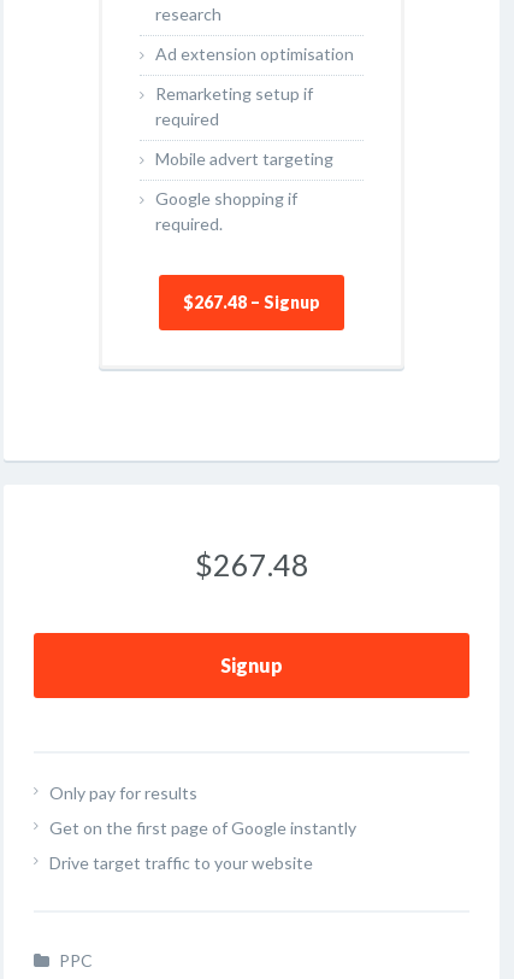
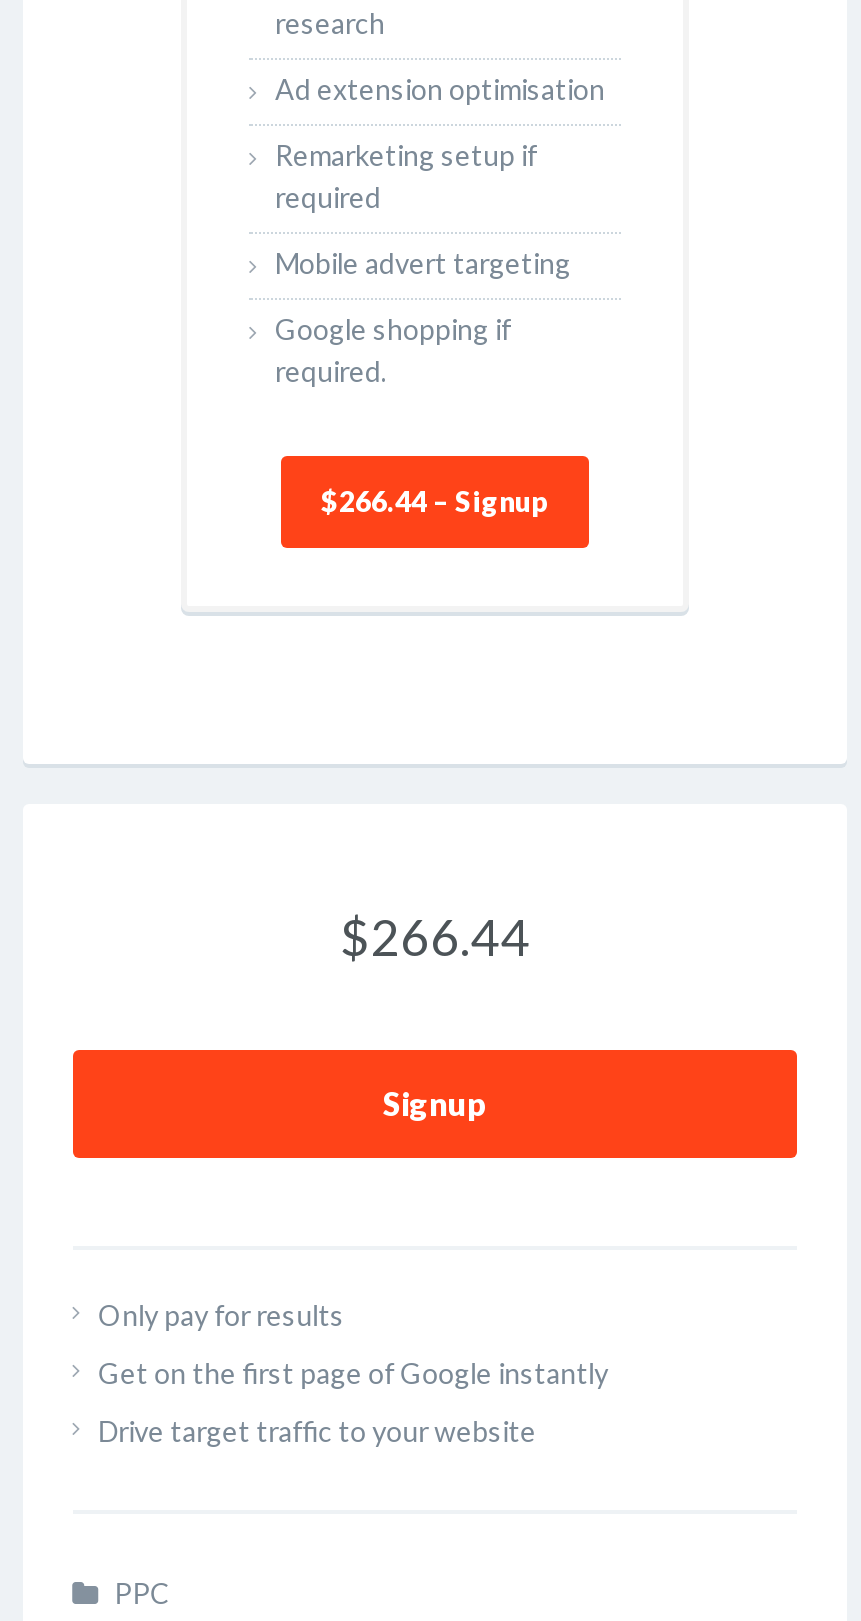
- $267.48 – Signup
+ $266.44 – Signup

- $267.48
+ $266.44
